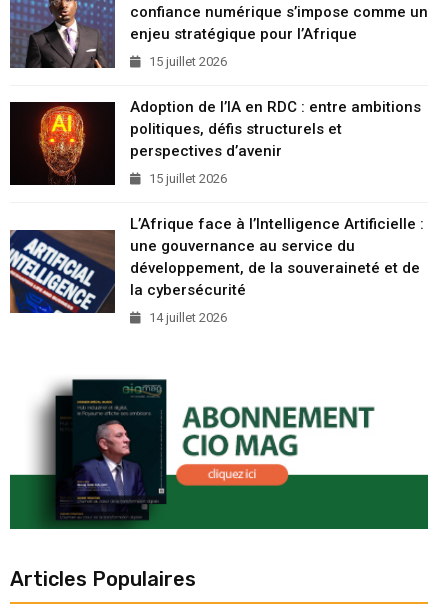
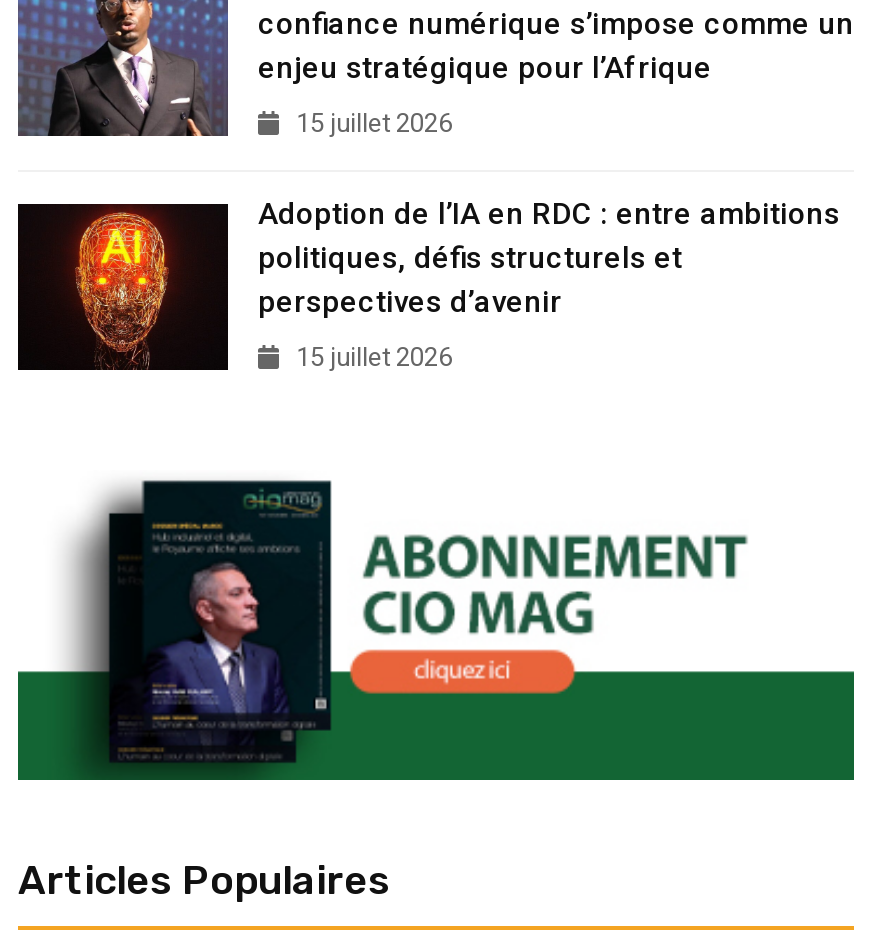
- [image]
- L’Afrique face à l’Intelligence Artificielle :
- une gouvernance au service du
- développement, de la souveraineté et de
- la cybersécurité
- 14 juillet 2026
